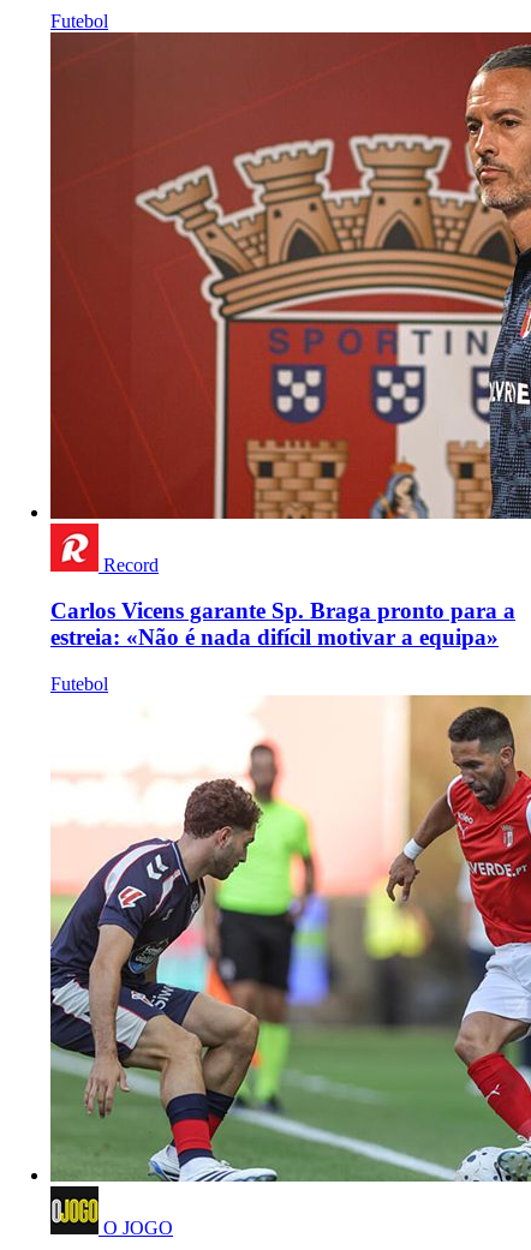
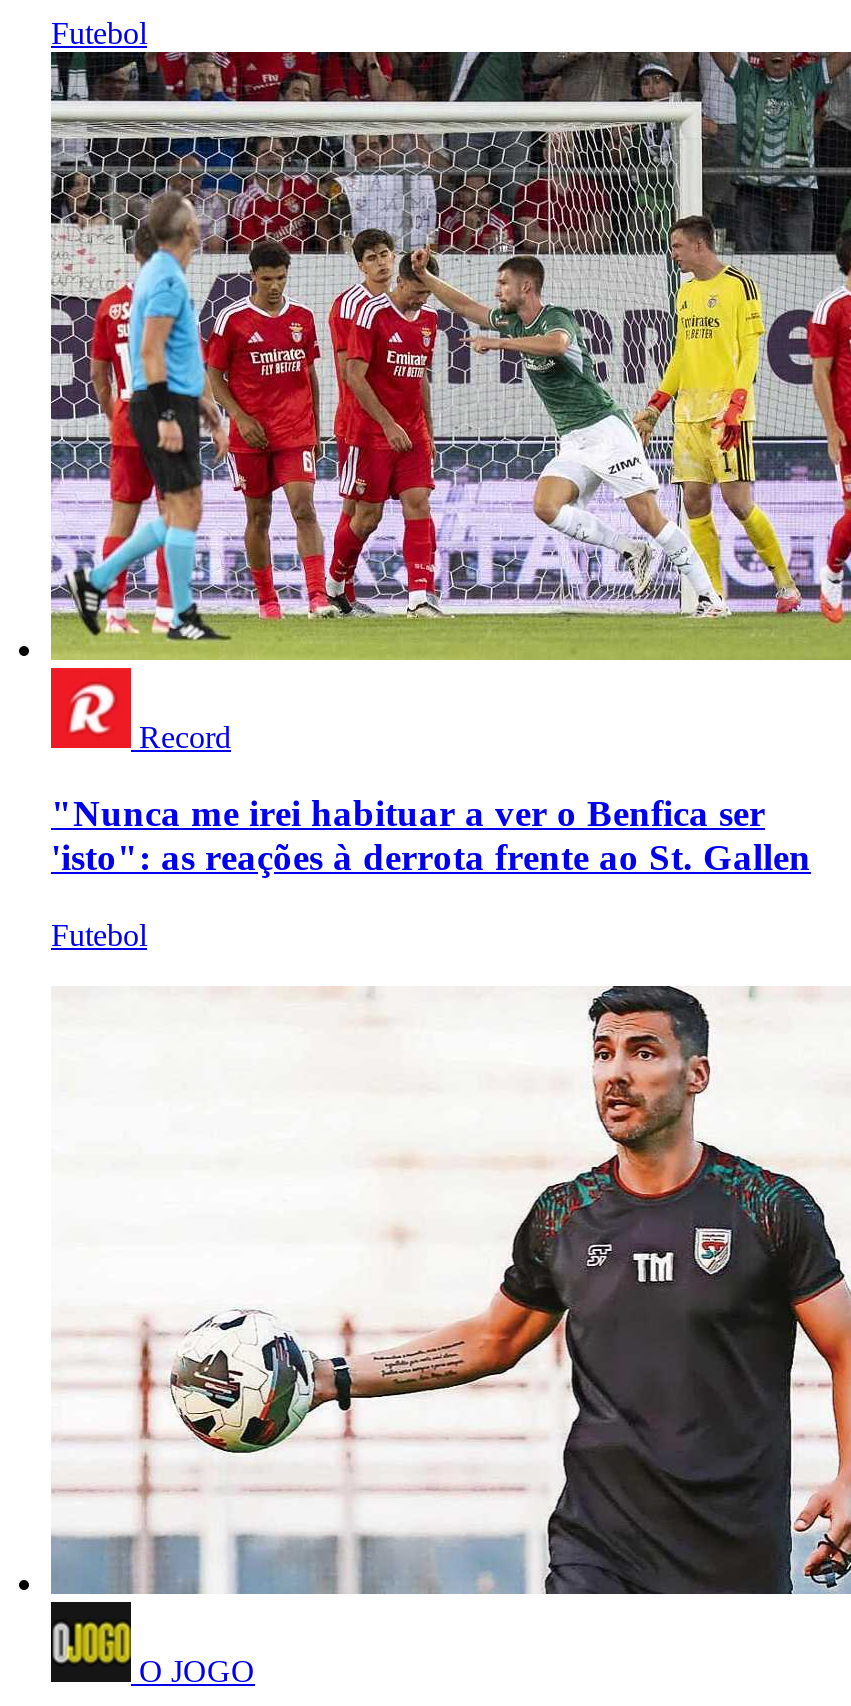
- [image]
+ [image]

- Carlos Vicens garante Sp. Braga pronto para a
- estreia: «Não é nada difícil motivar a equipa»
+ "Nunca me irei habituar a ver o Benfica ser
+ 'isto": as reações à derrota frente ao St. Gallen

- [image]
+ [image]
